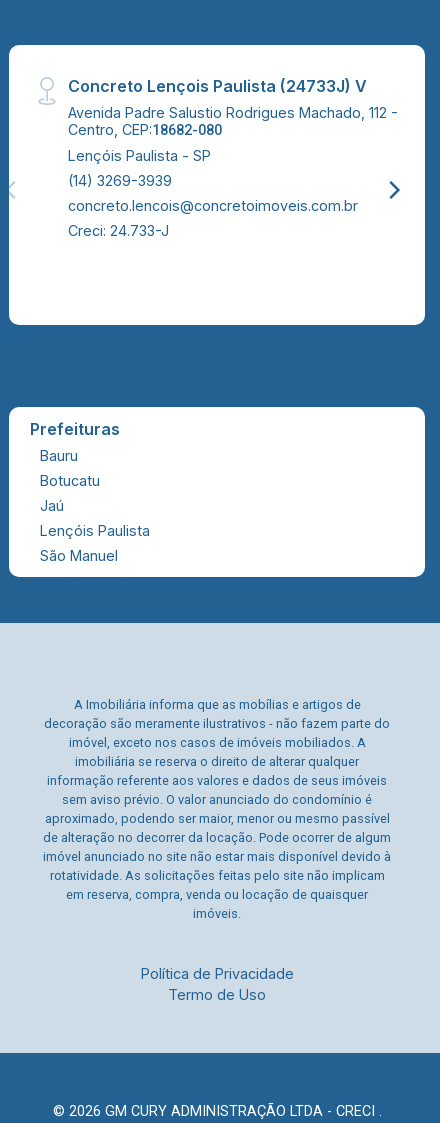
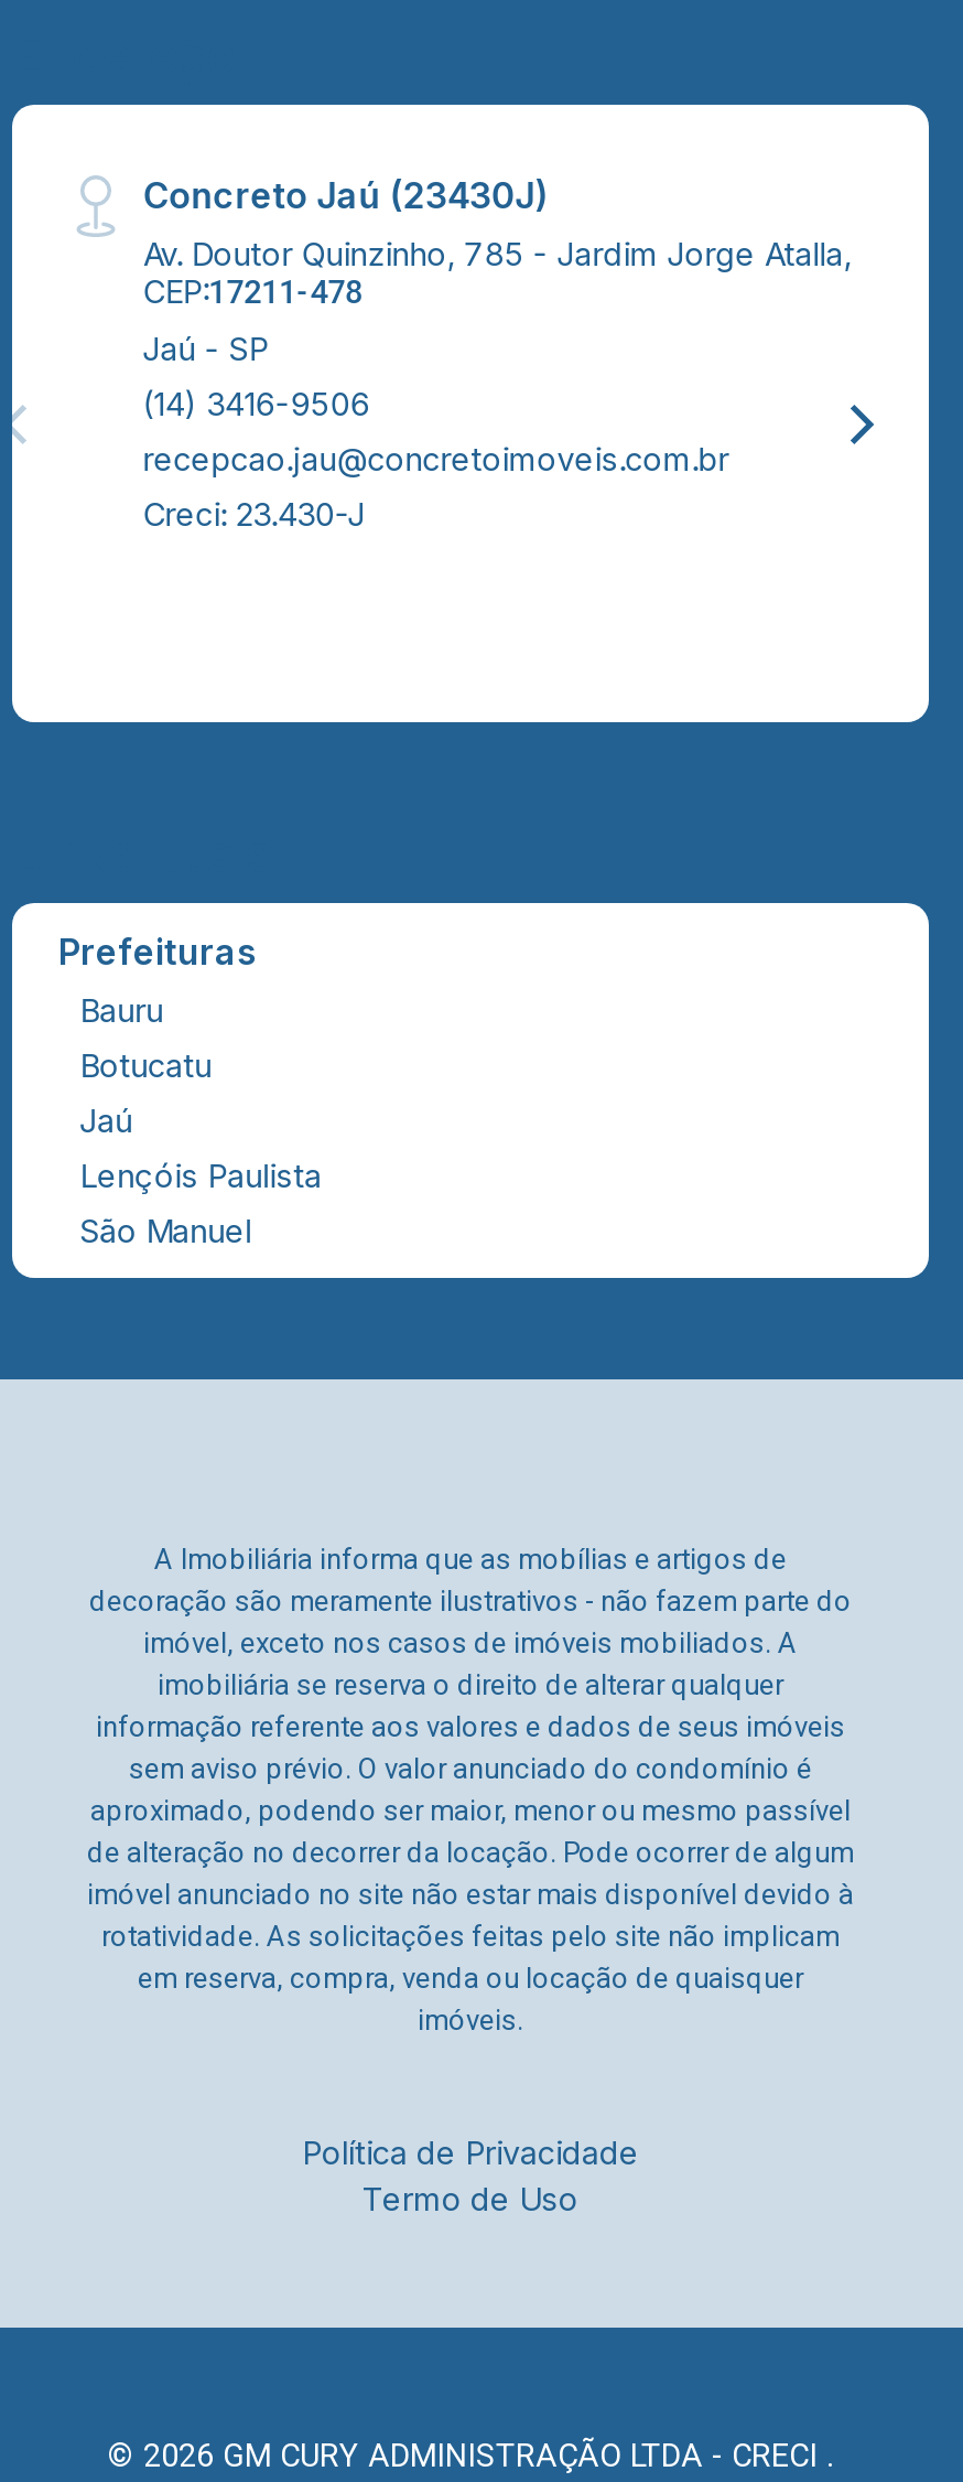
- Concreto Lençois Paulista (24733J) V
- Avenida Padre Salustio Rodrigues Machado, 112 -
- Centro, CEP:18682-080
- Lençóis Paulista - SP
+ Concreto Jaú (23430J)
+ Av. Doutor Quinzinho, 785 - Jardim Jorge Atalla,
+ CEP:17211-478
+ Jaú - SP

- (14) 3269-3939
+ (14) 3416-9506

- concreto.lencois@concretoimoveis.com.br
+ recepcao.jau@concretoimoveis.com.br

- Creci: 24.733-J
+ Creci: 23.430-J
